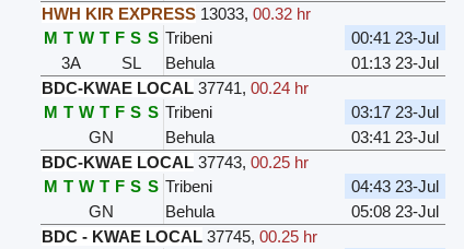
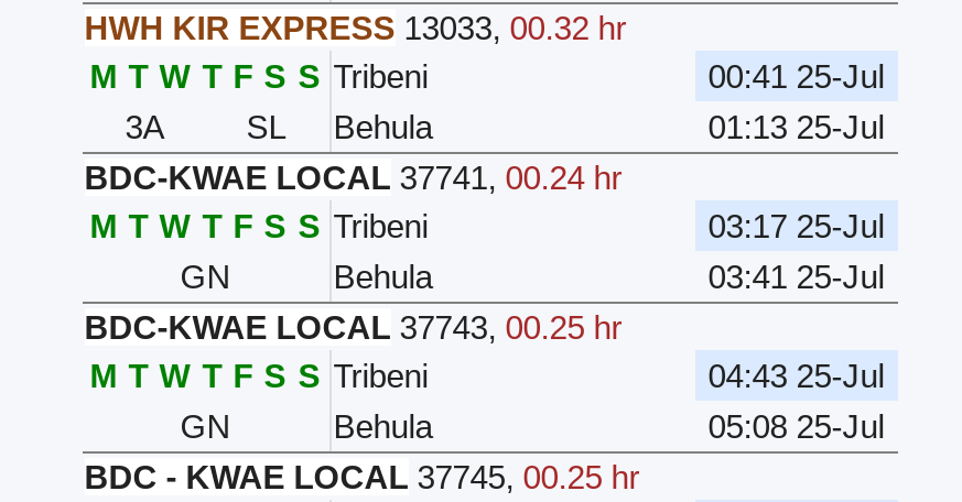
- 00:41 23-Jul
+ 00:41 25-Jul

- 01:13 23-Jul
+ 01:13 25-Jul

- 03:17 23-Jul
+ 03:17 25-Jul

- 03:41 23-Jul
+ 03:41 25-Jul

- 04:43 23-Jul
+ 04:43 25-Jul

- 05:08 23-Jul
+ 05:08 25-Jul
